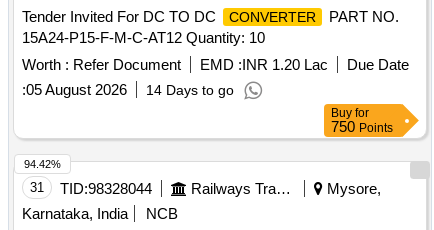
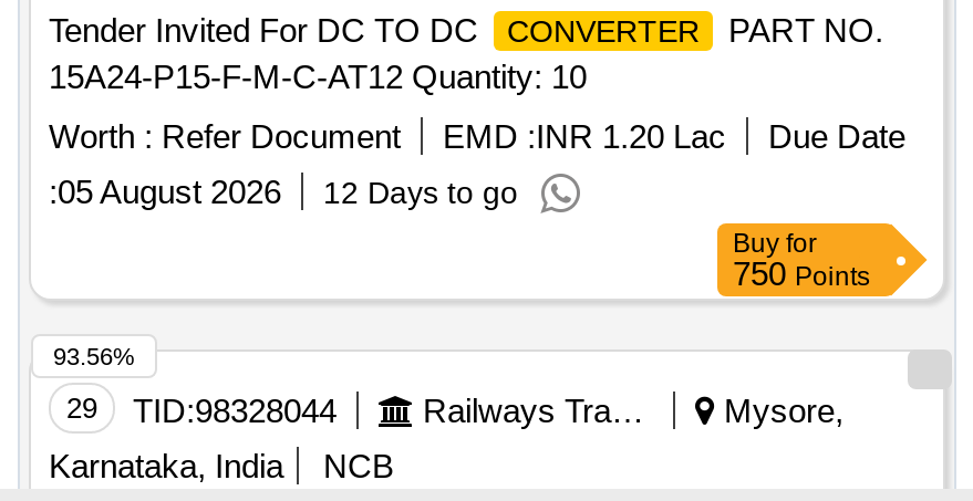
- :05 August 2026 14 Days to go
+ :05 August 2026 12 Days to go

- 94.42%
+ 93.56%

- 31 TID:98328044
+ 29 TID:98328044
